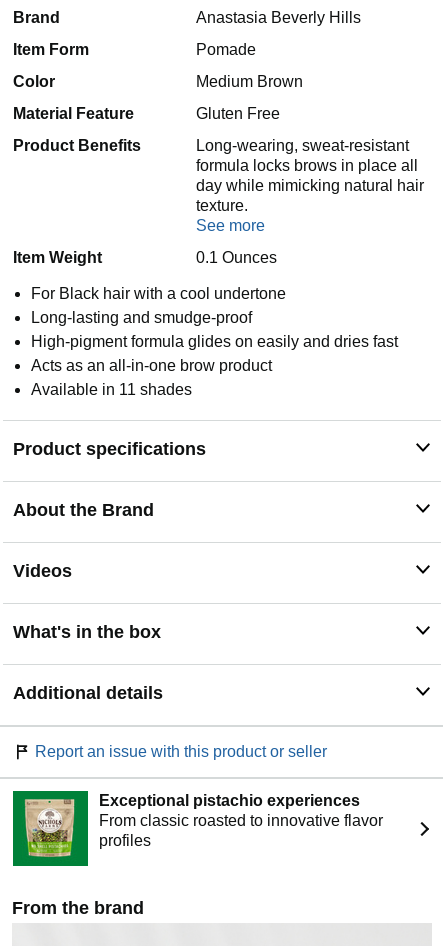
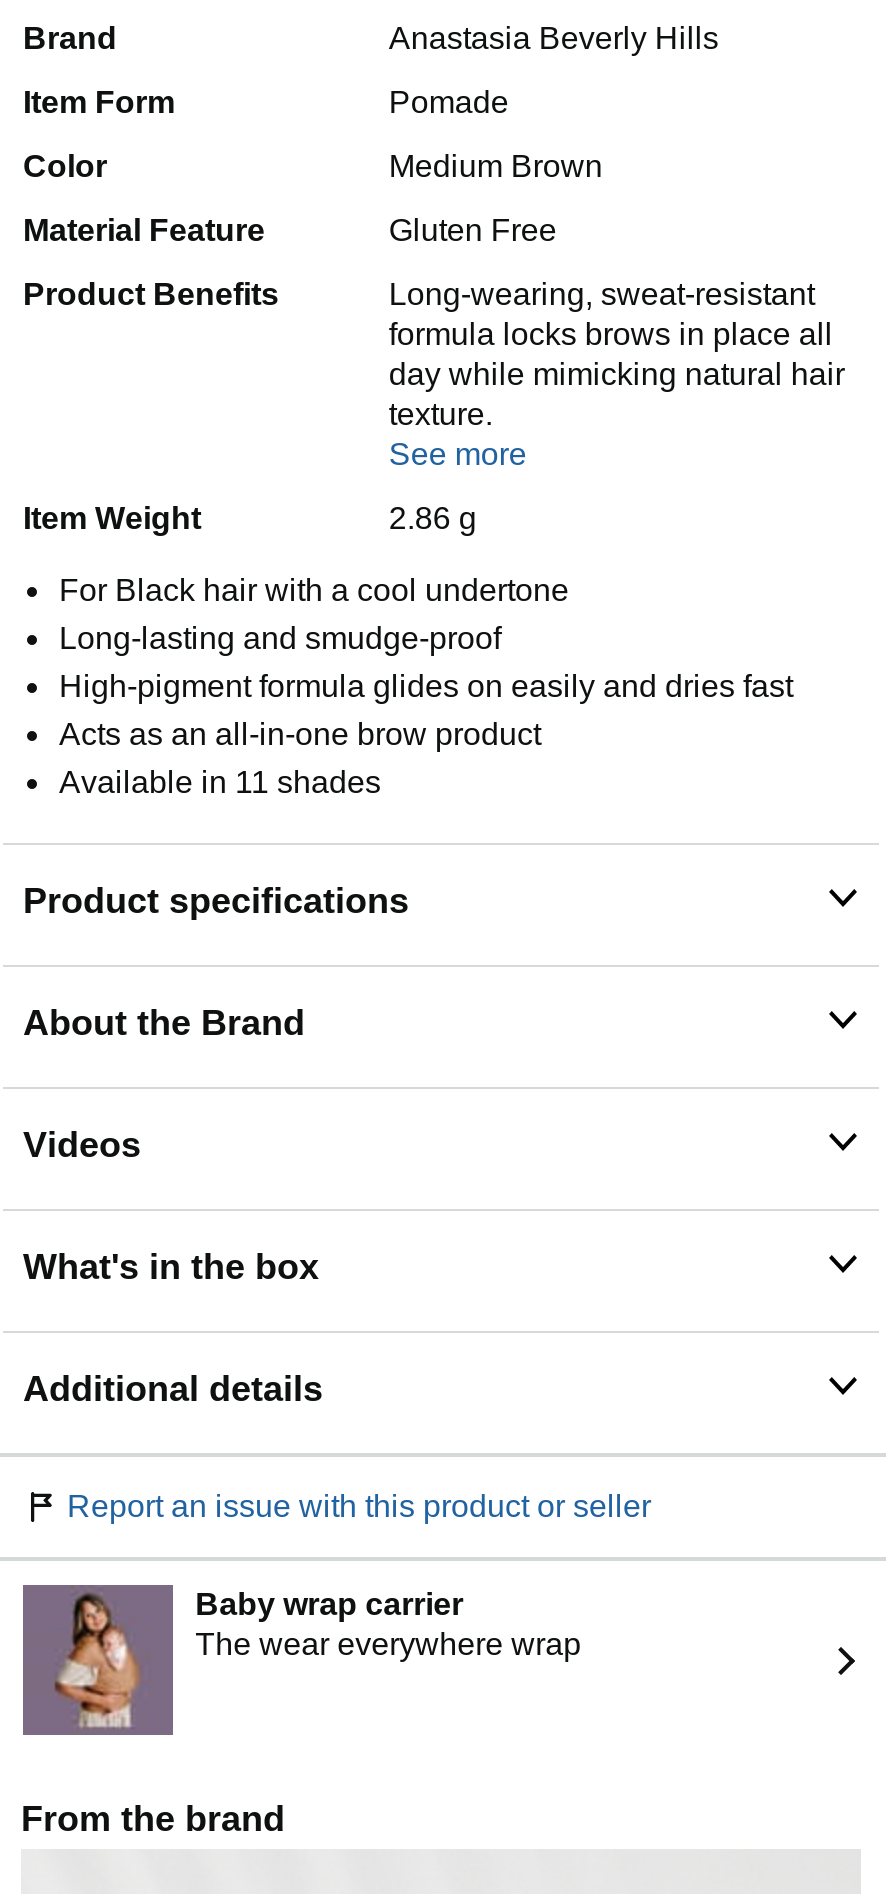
- 0.1 Ounces
+ 2.86 g

- [image]
- Exceptional pistachio experiences
- From classic roasted to innovative flavor
- profiles
+ [image]
+ Baby wrap carrier
+ The wear everywhere wrap
